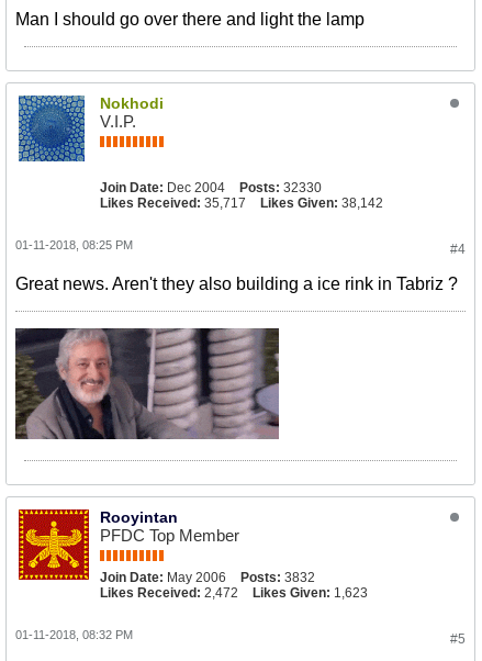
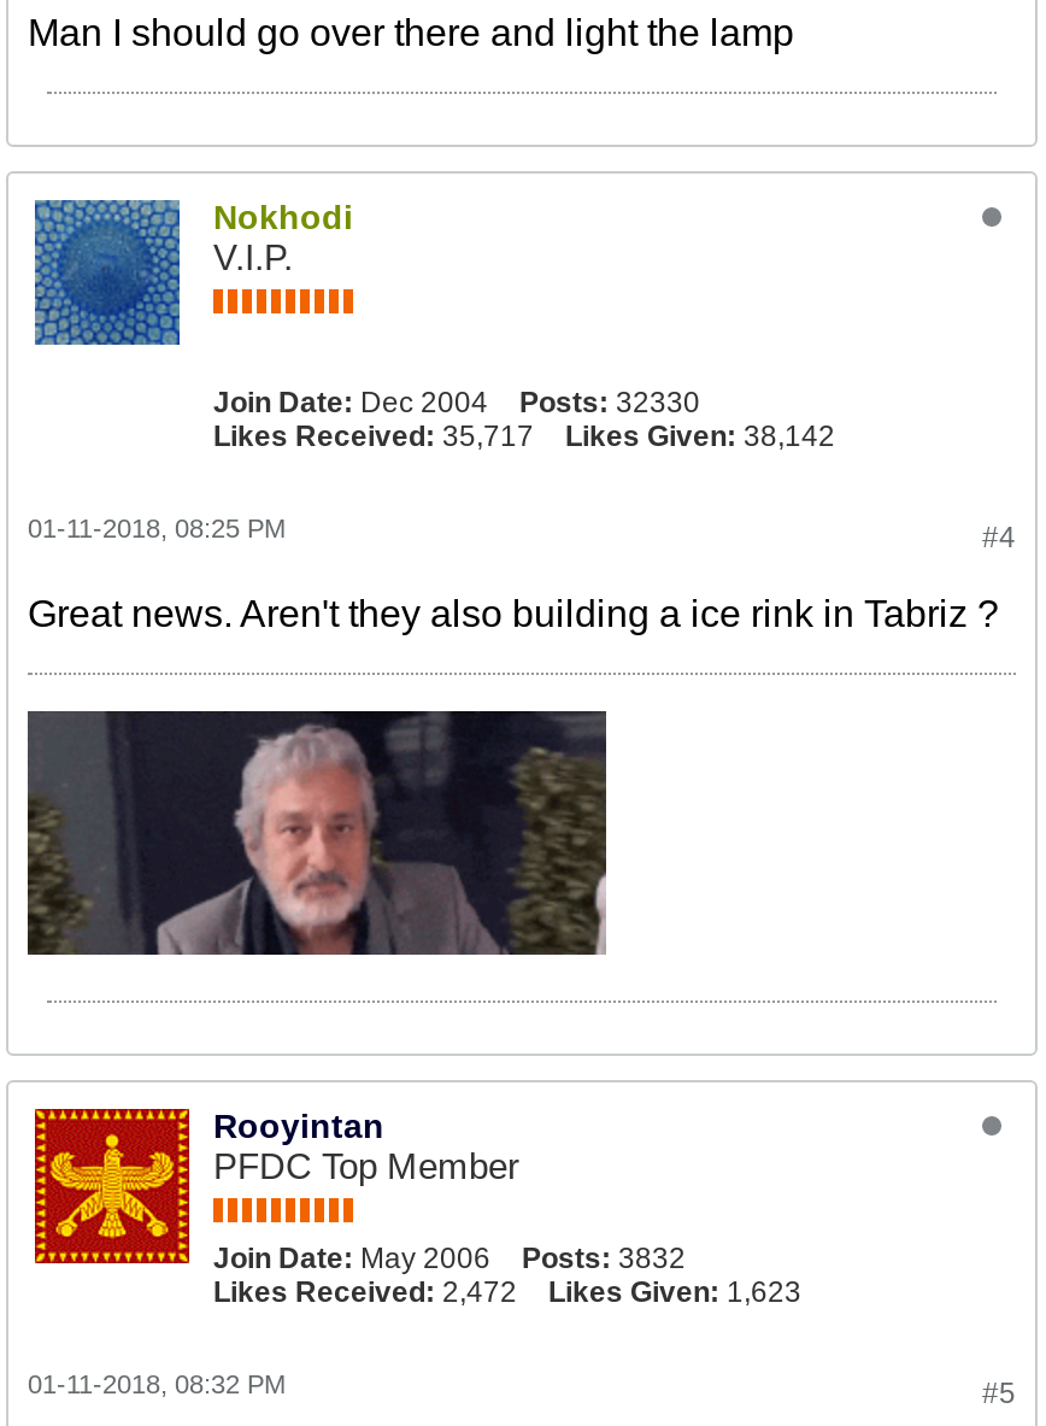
- [image]
+ [image]
